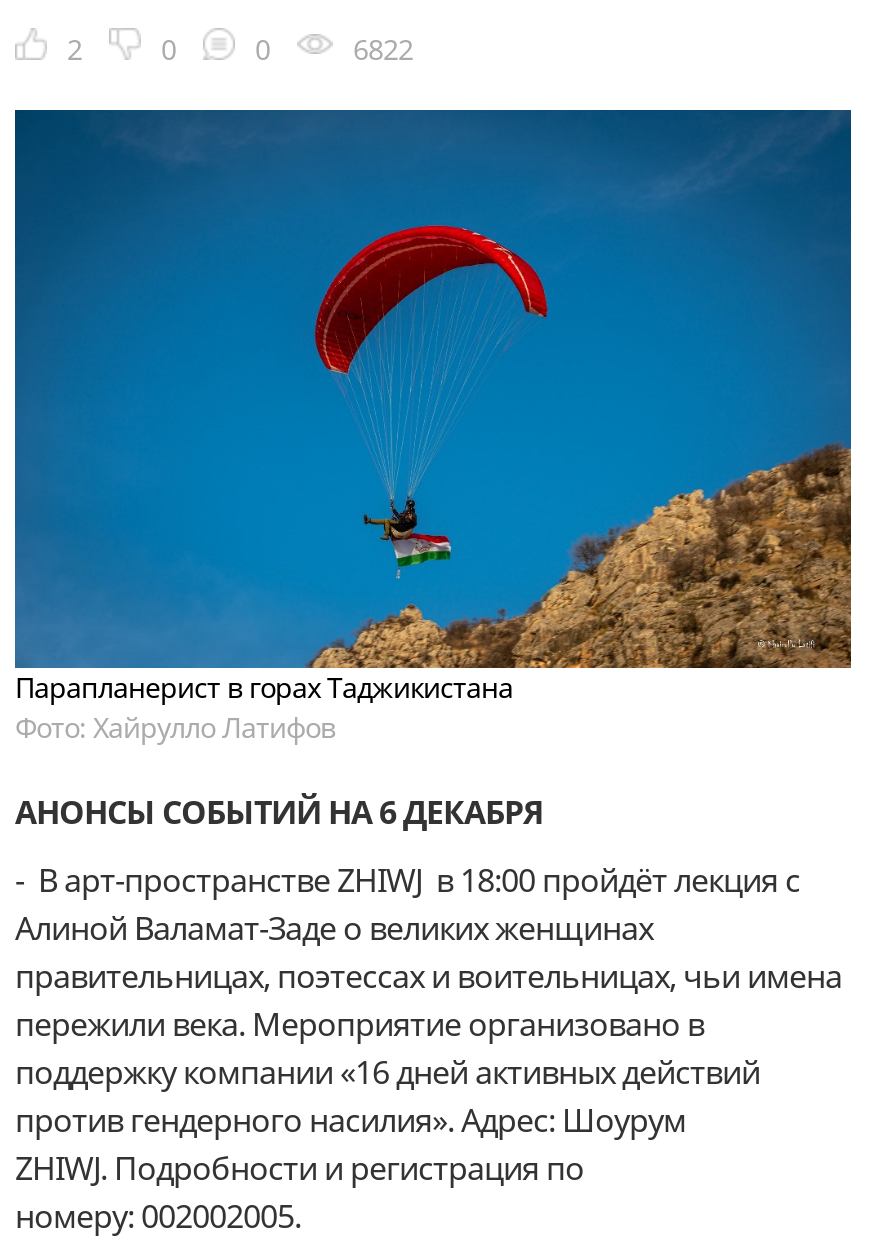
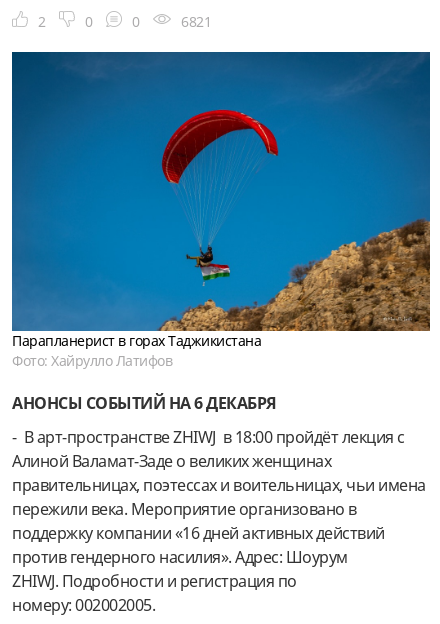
- 6822
+ 6821
